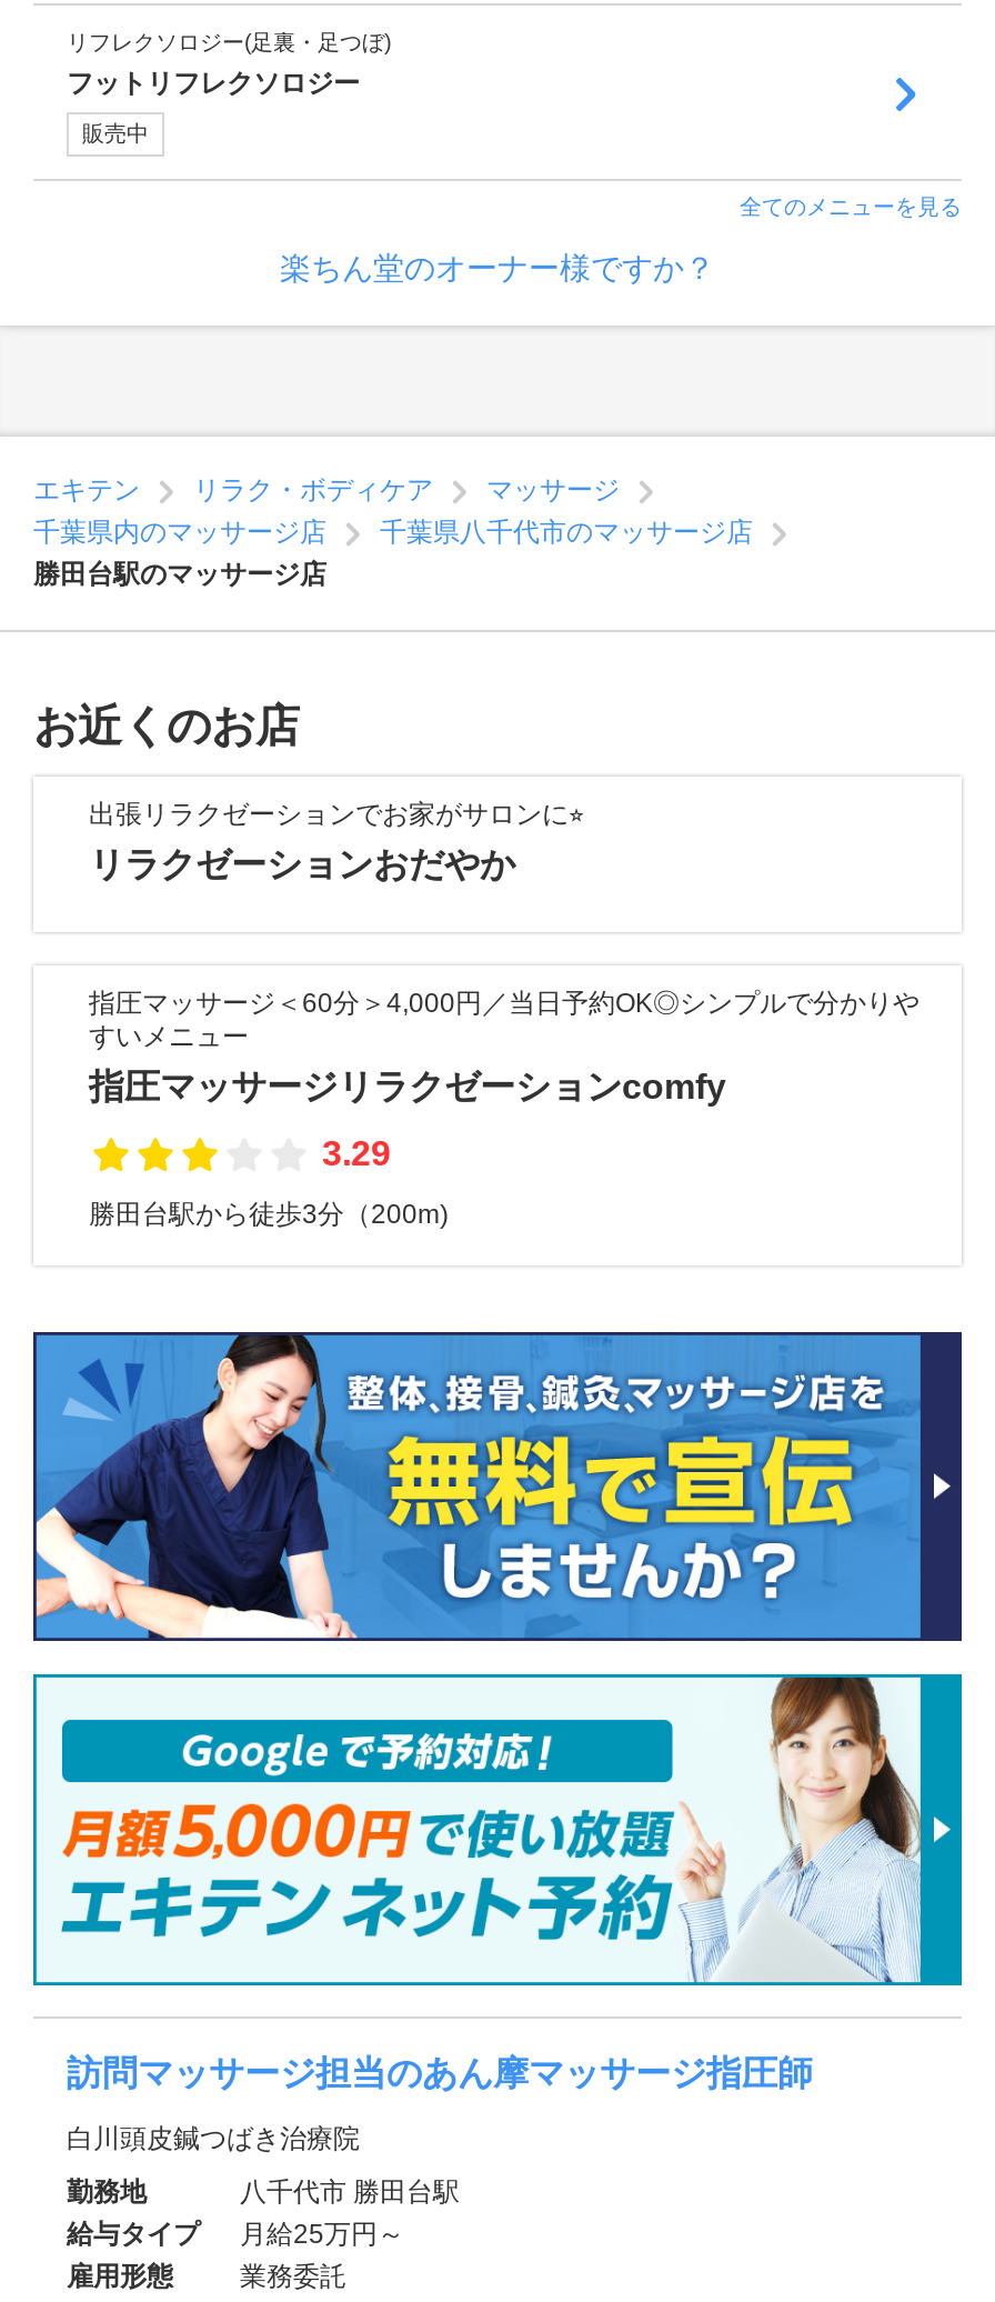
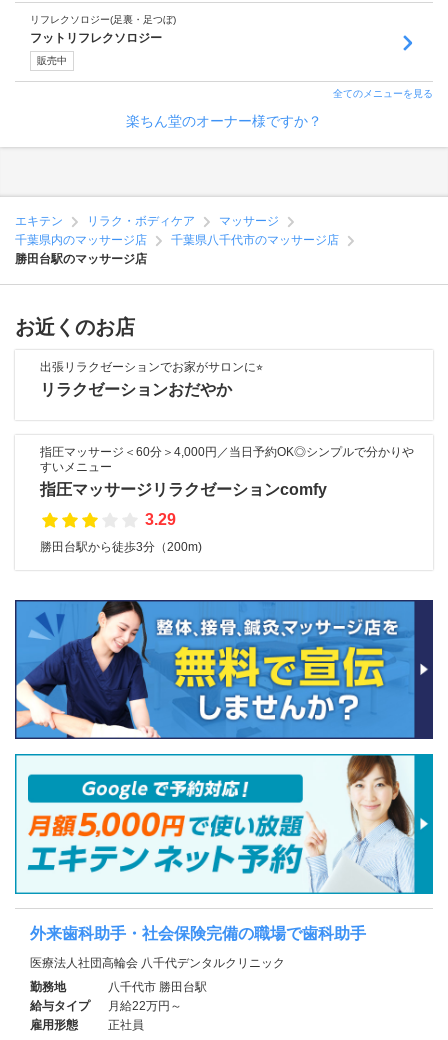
- 訪問マッサージ担当のあん摩マッサージ指圧師
+ 外来歯科助手・社会保険完備の職場で歯科助手

- 白川頭皮鍼つばき治療院
+ 医療法人社団高輪会 八千代デンタルクリニック

- 給与タイプ 月給25万円～
+ 給与タイプ 月給22万円～

- 業務委託
+ 正社員
